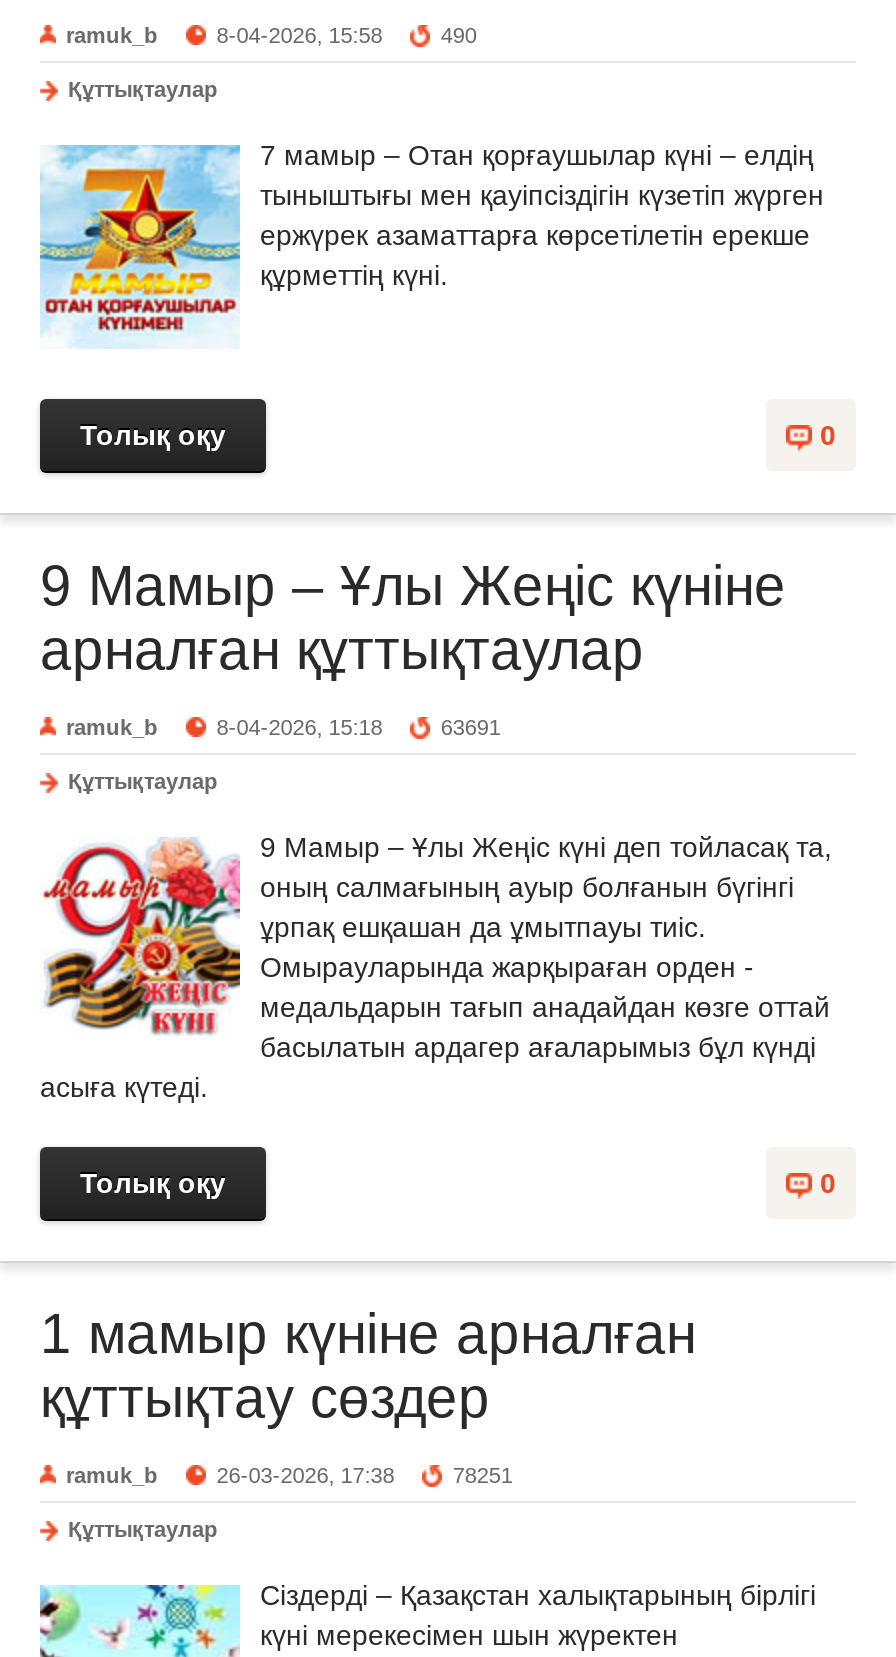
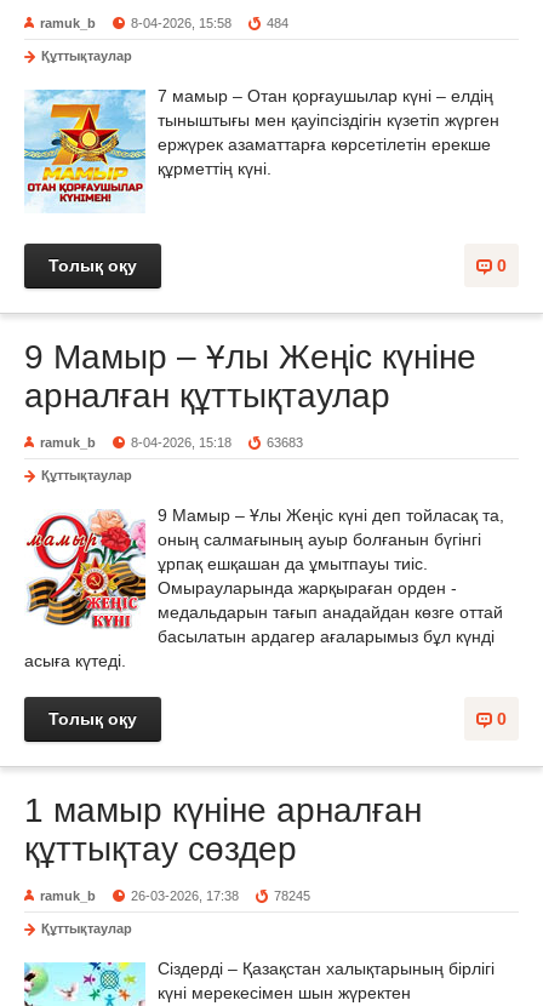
- 490
+ 484

- 63691
+ 63683

- 78251
+ 78245
